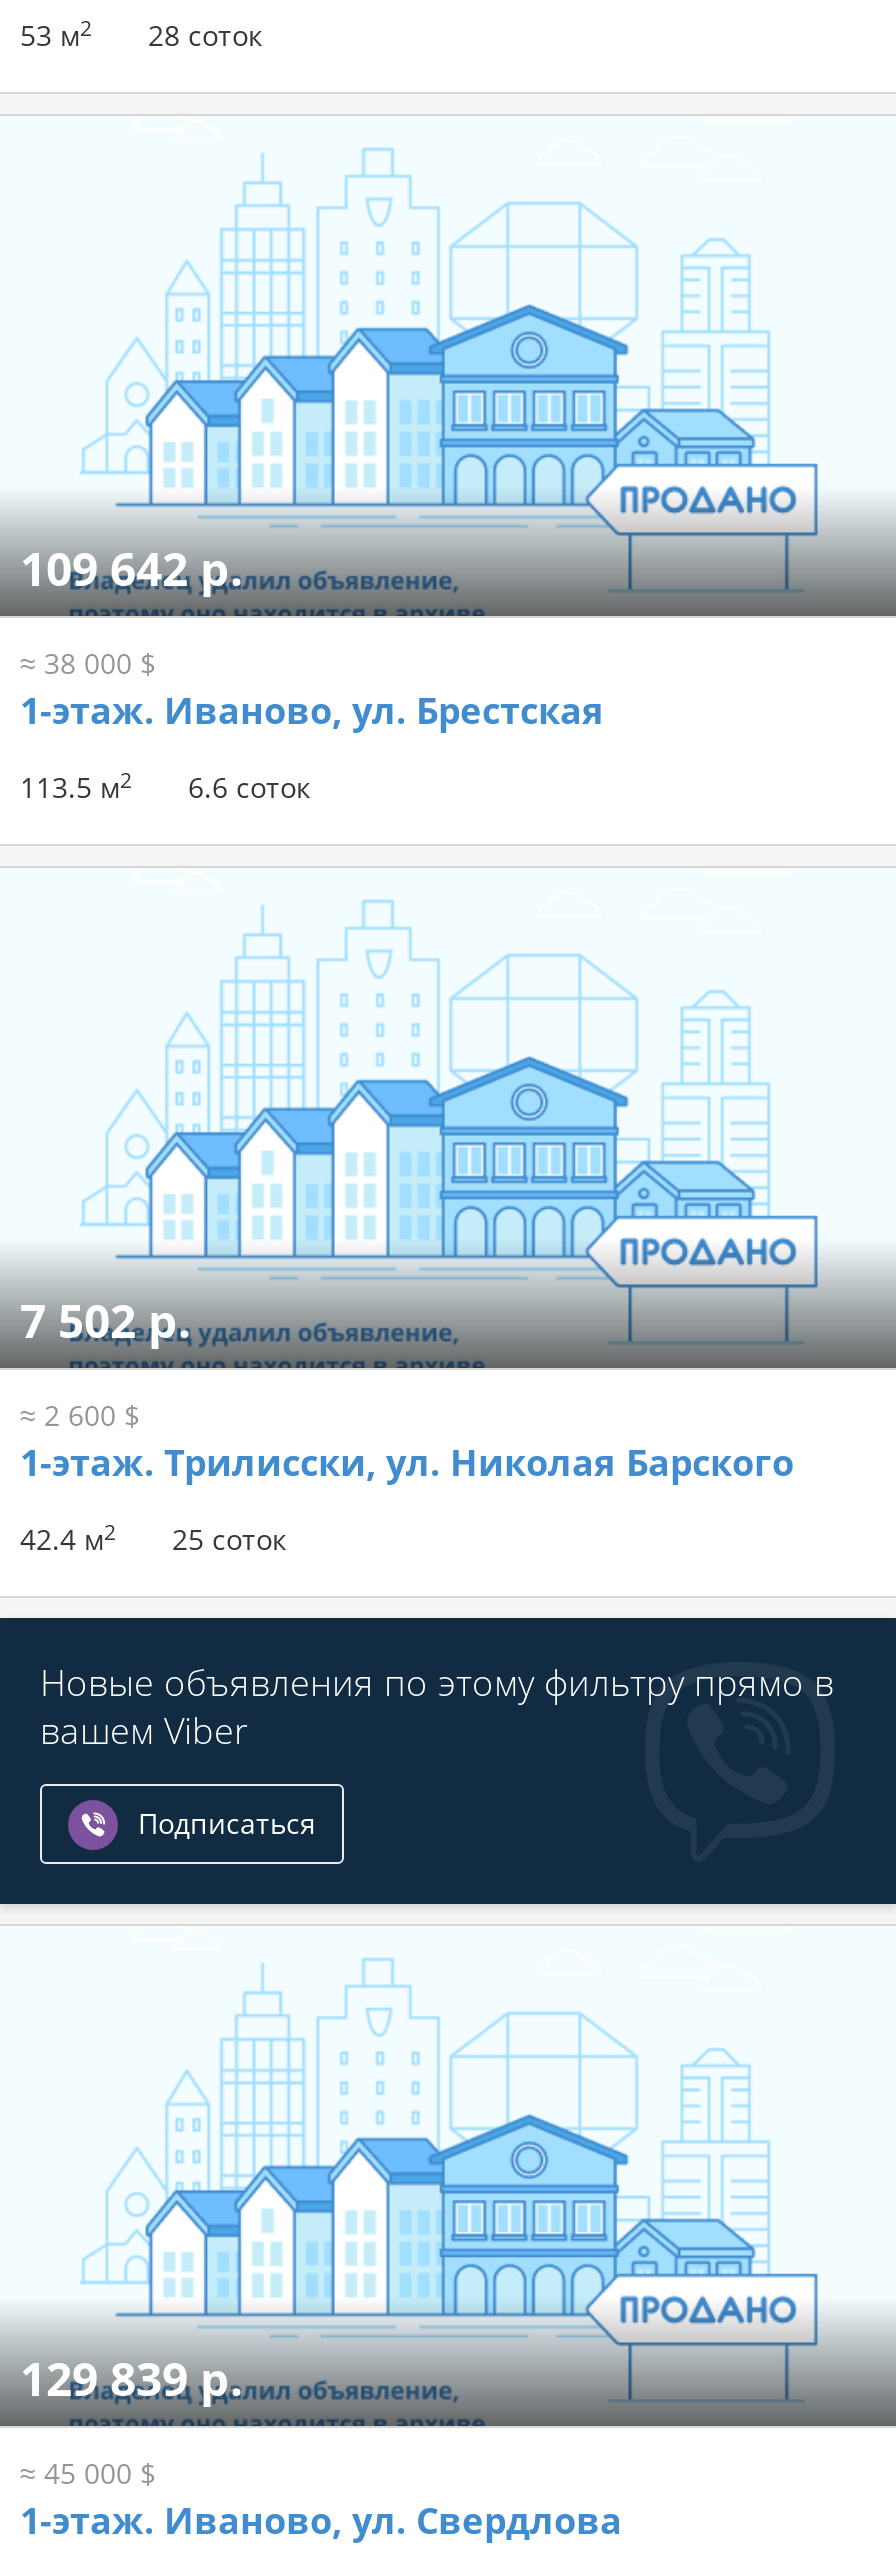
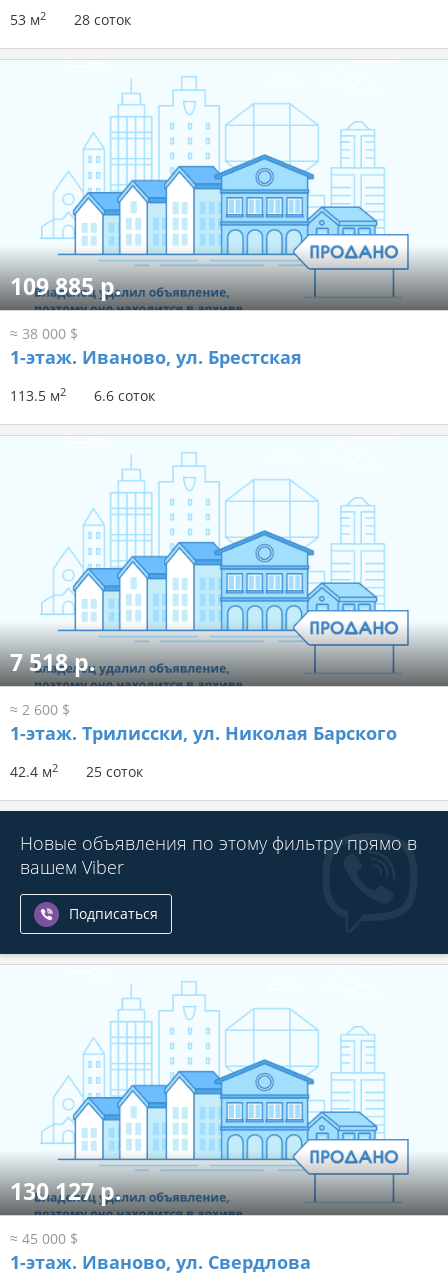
- 109 642 р.
+ 109 885 р.

- 7 502 р.
+ 7 518 р.

- 129 839 р.
+ 130 127 р.
